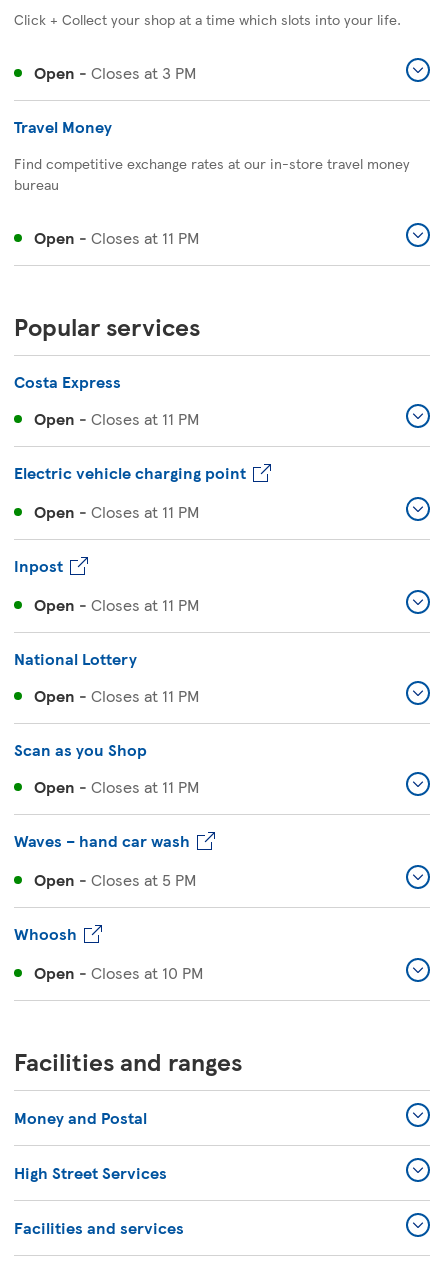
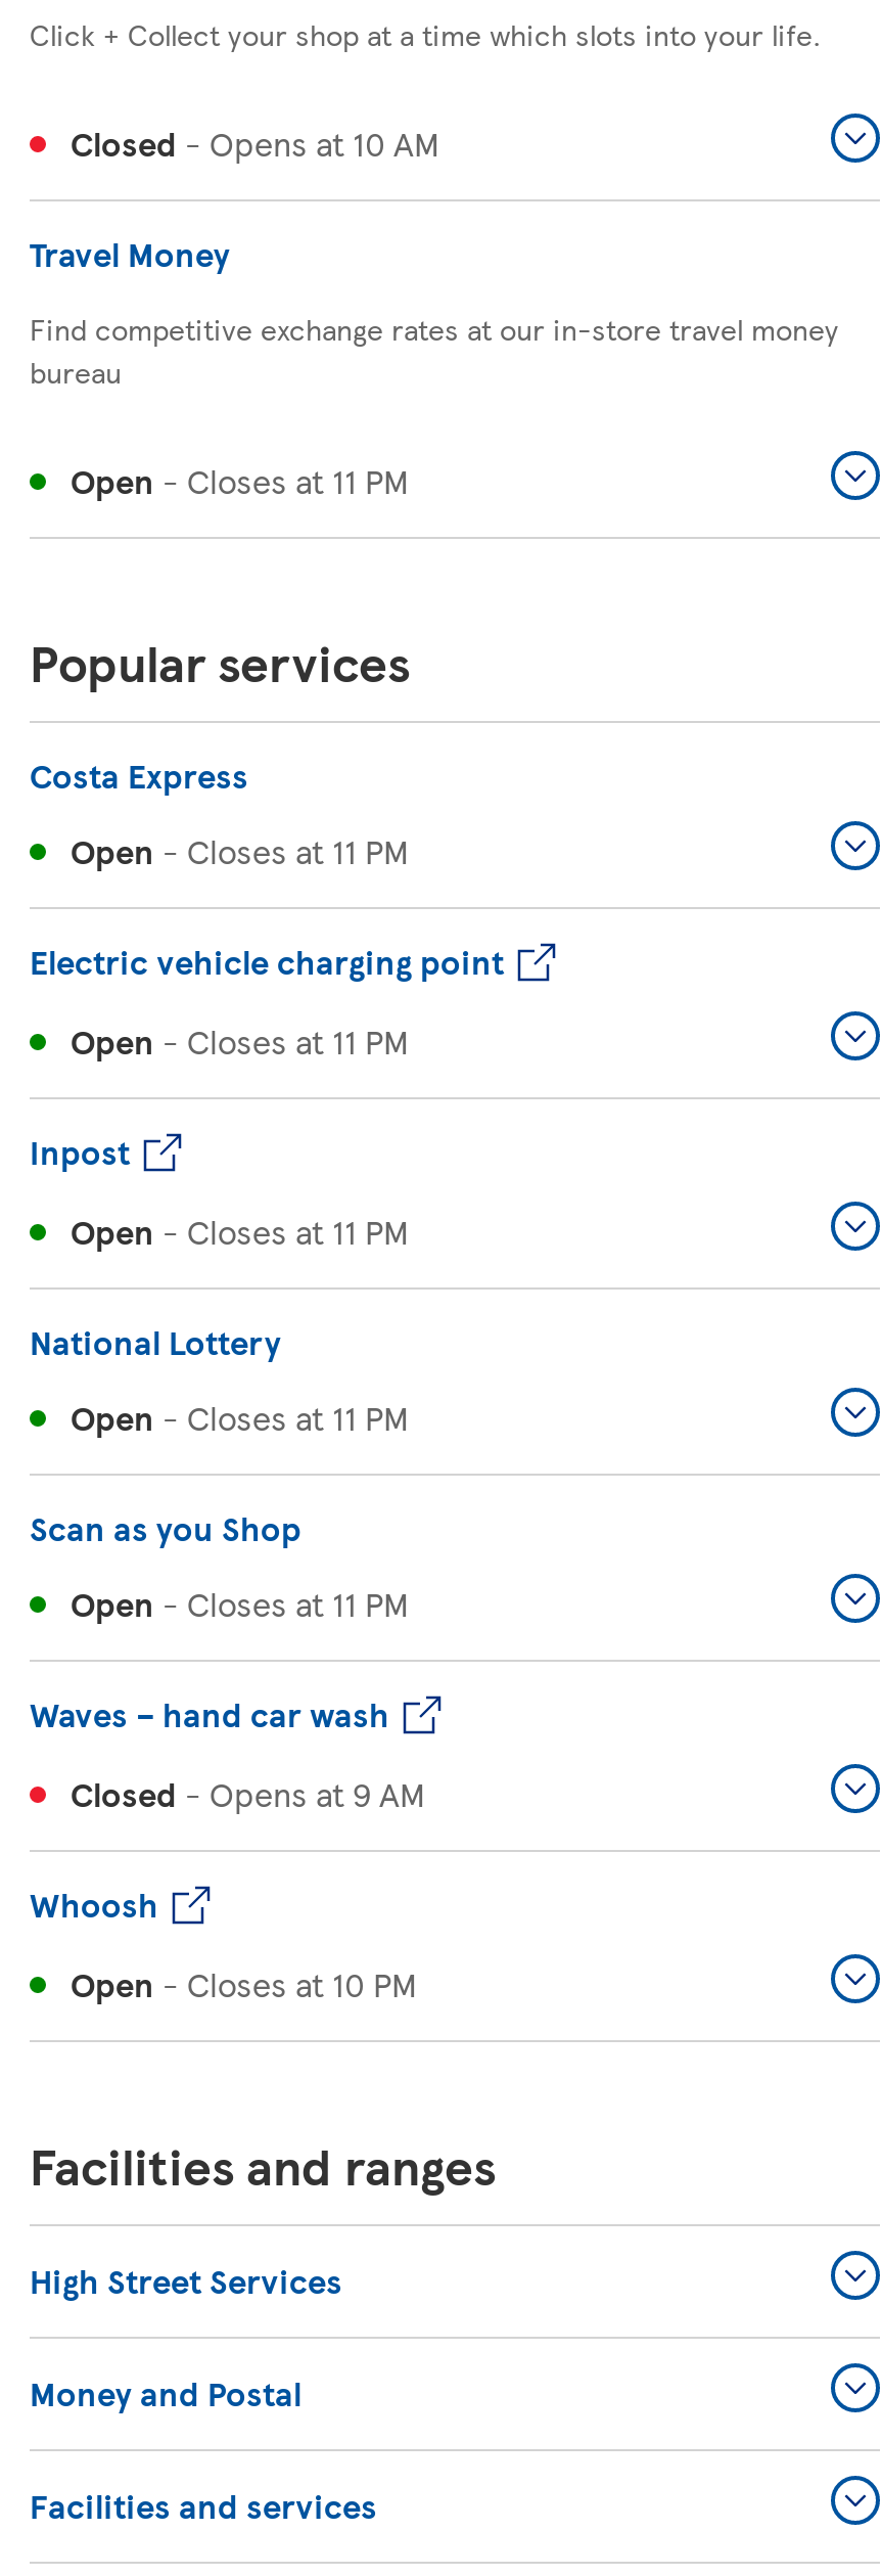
- Open - Closes at 3 PM
+ Closed - Opens at 10 AM

- Open - Closes at 5 PM
+ Closed - Opens at 9 AM

moved down: Money and Postal

moved up: High Street Services
